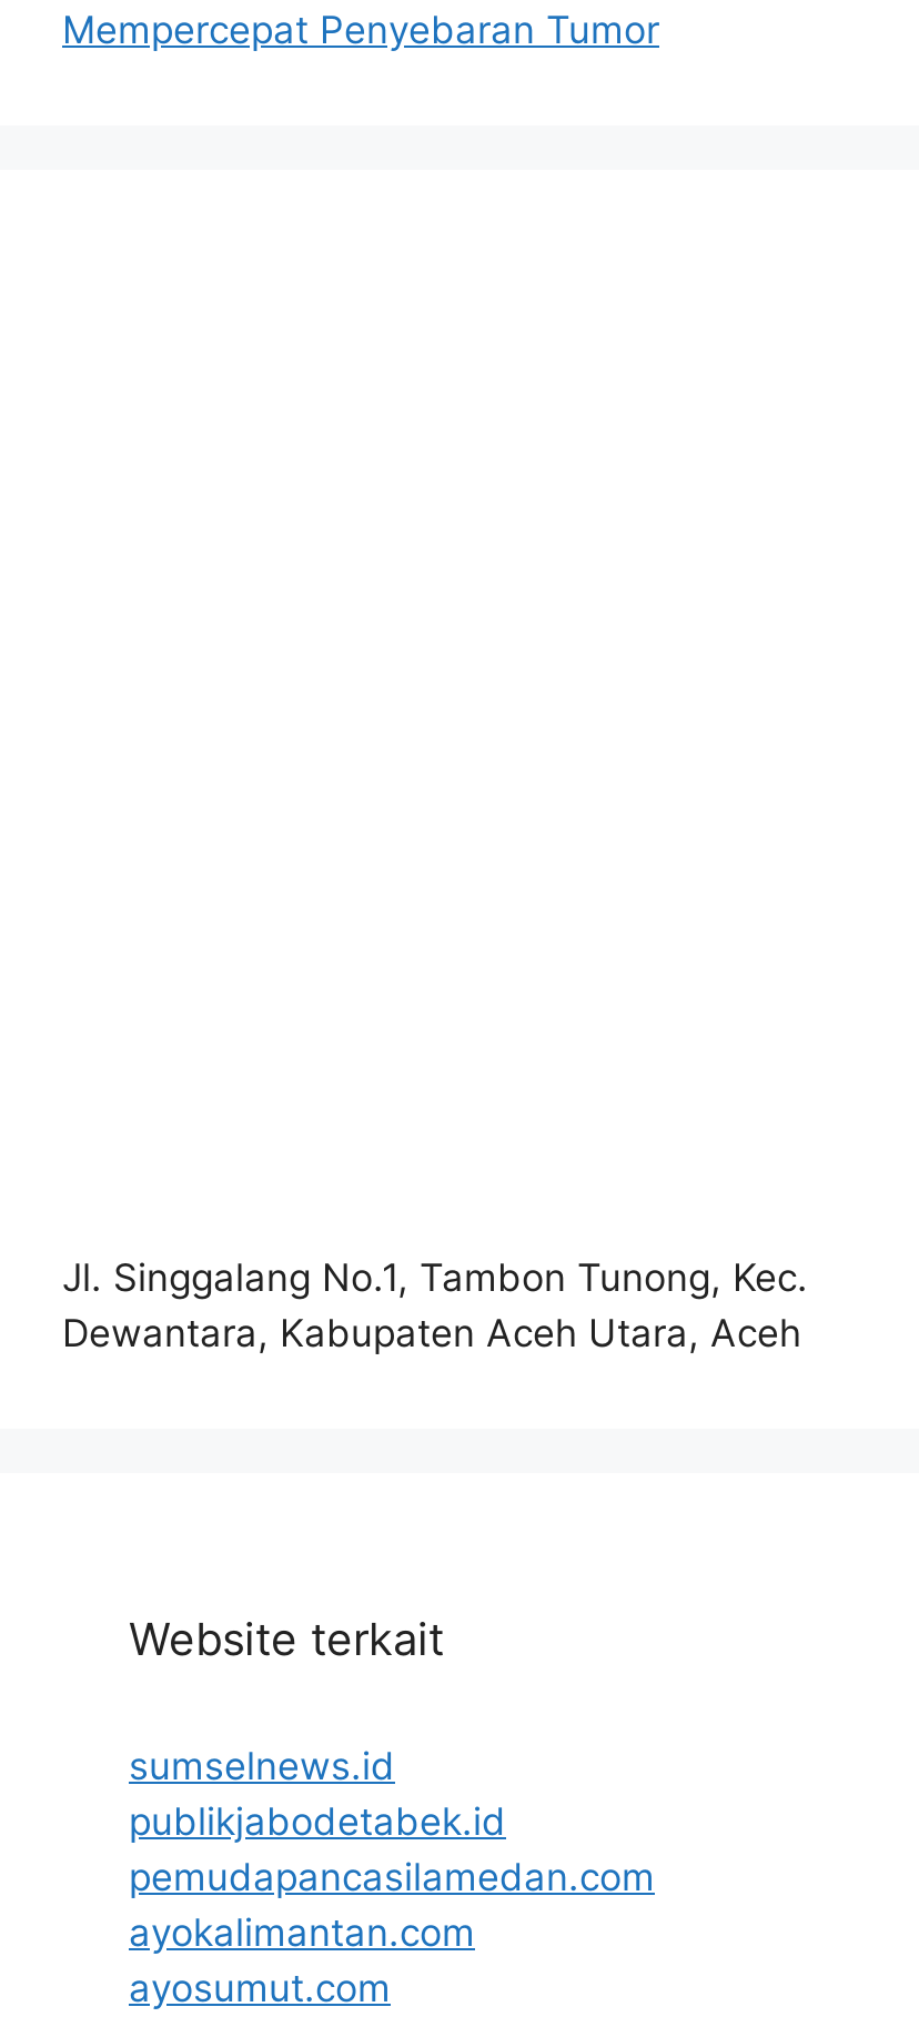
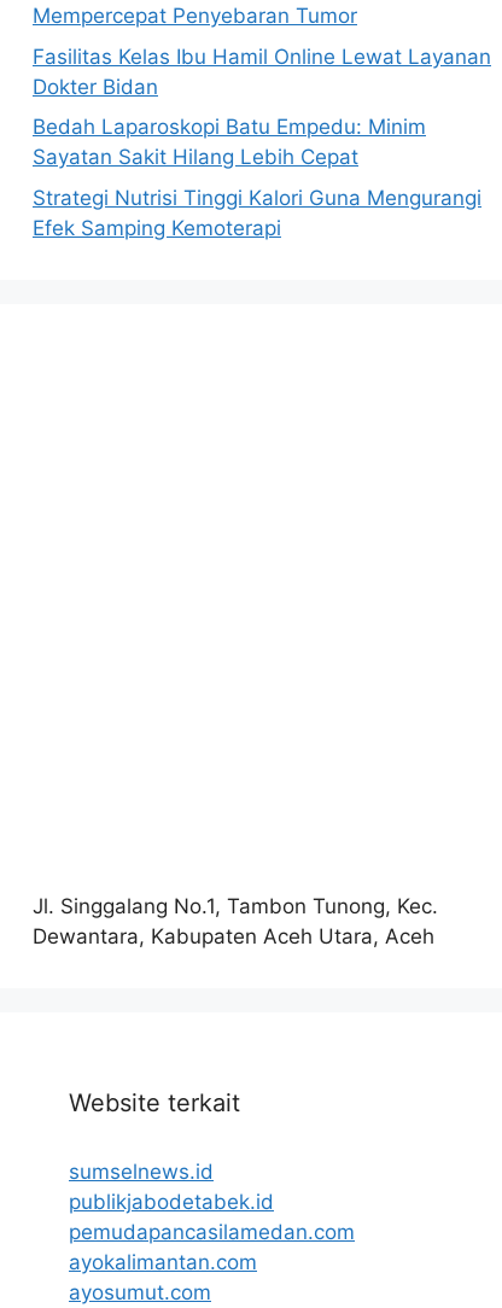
+ Fasilitas Kelas Ibu Hamil Online Lewat Layanan
+ Dokter Bidan
+ Bedah Laparoskopi Batu Empedu: Minim
+ Sayatan Sakit Hilang Lebih Cepat
+ Strategi Nutrisi Tinggi Kalori Guna Mengurangi
+ Efek Samping Kemoterapi
